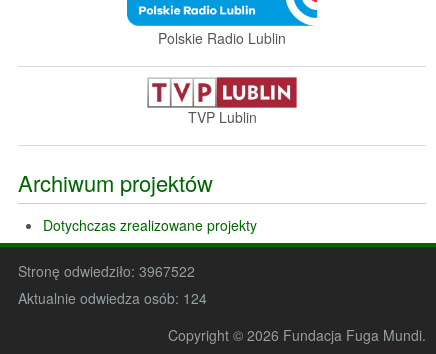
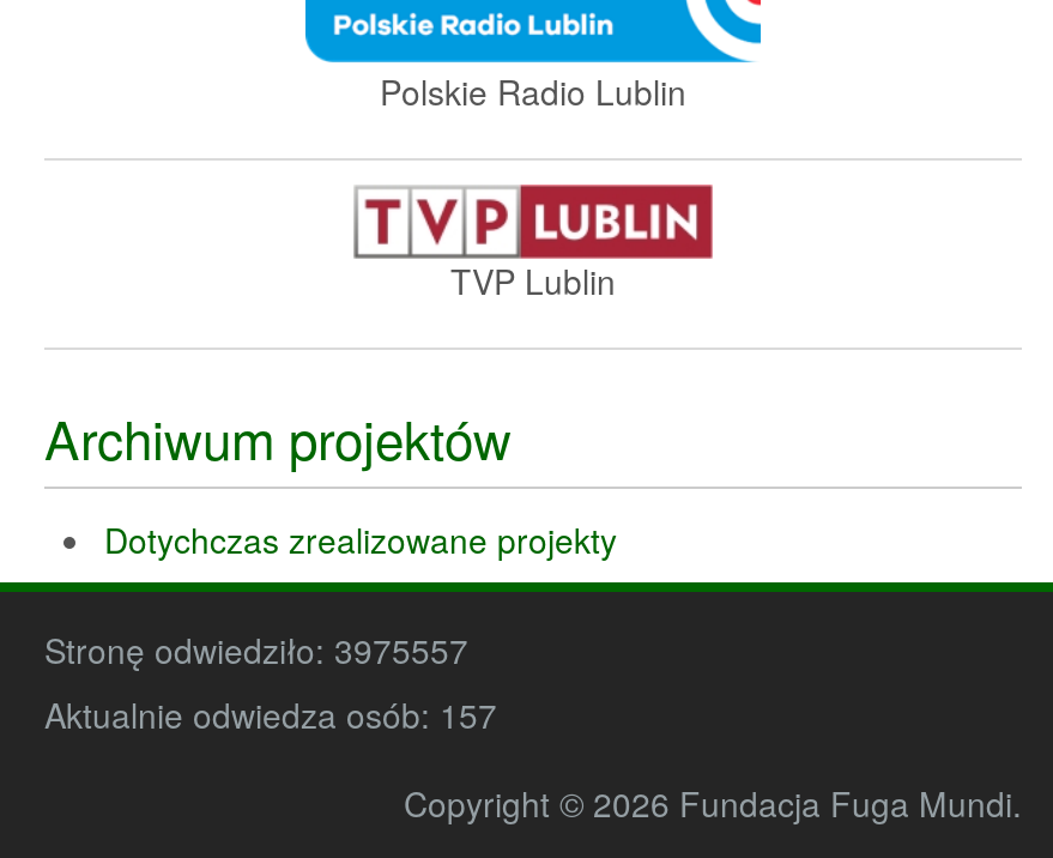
- Stronę odwiedziło: 3967522
+ Stronę odwiedziło: 3975557

- Aktualnie odwiedza osób: 124
+ Aktualnie odwiedza osób: 157
